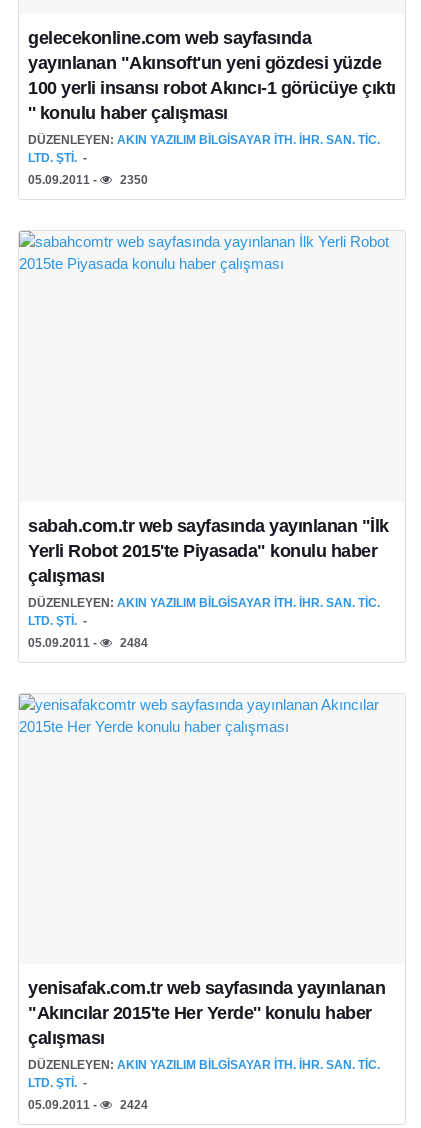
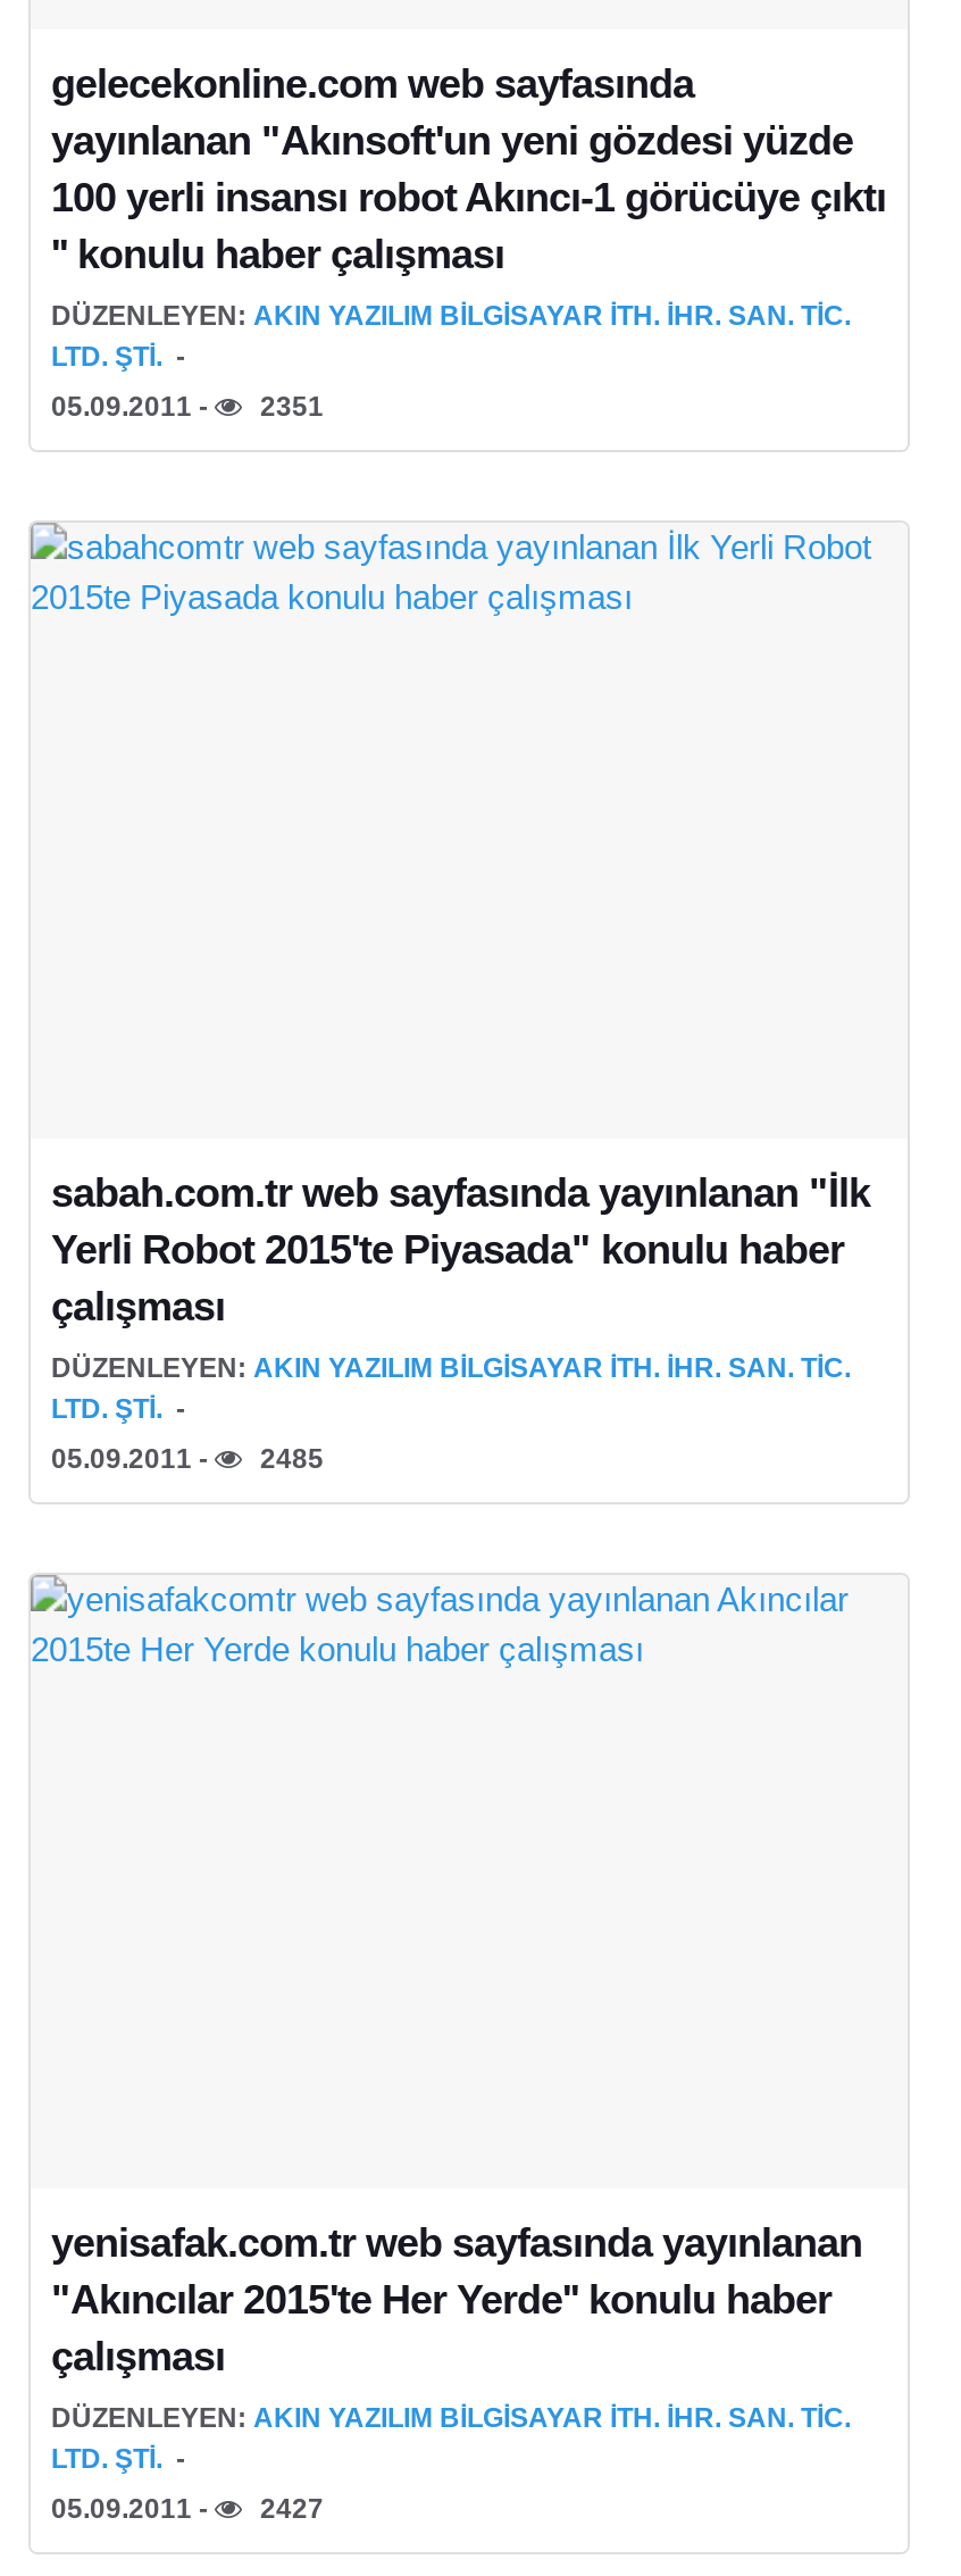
- 05.09.2011 - 2350
+ 05.09.2011 - 2351

- 05.09.2011 - 2484
+ 05.09.2011 - 2485

- 05.09.2011 - 2424
+ 05.09.2011 - 2427
